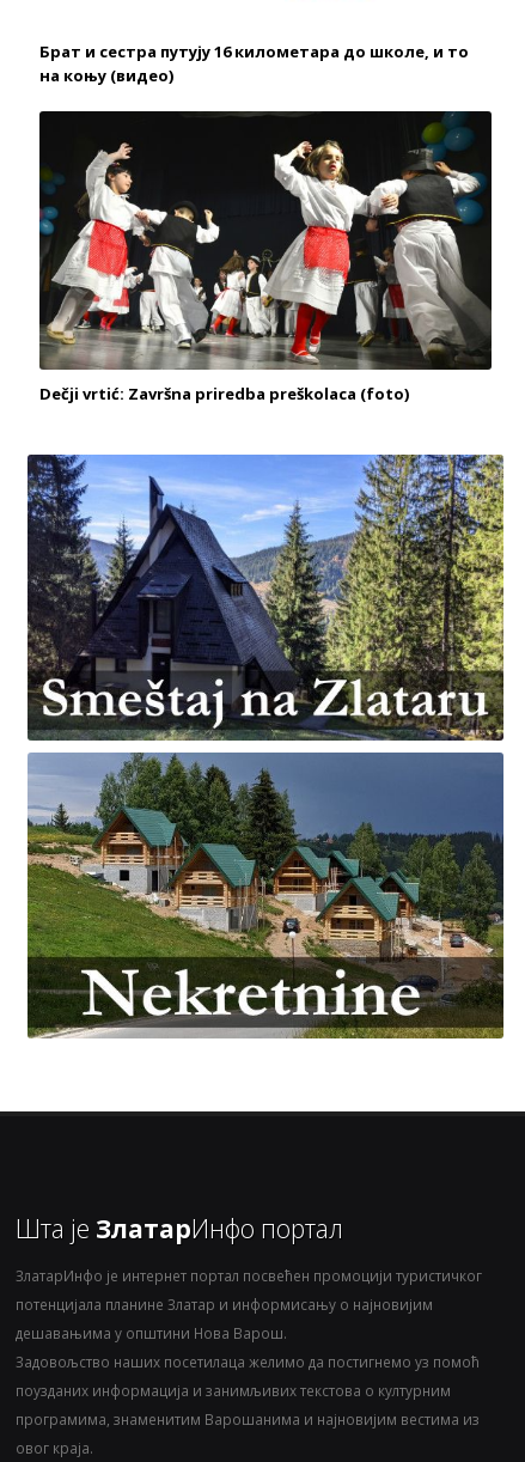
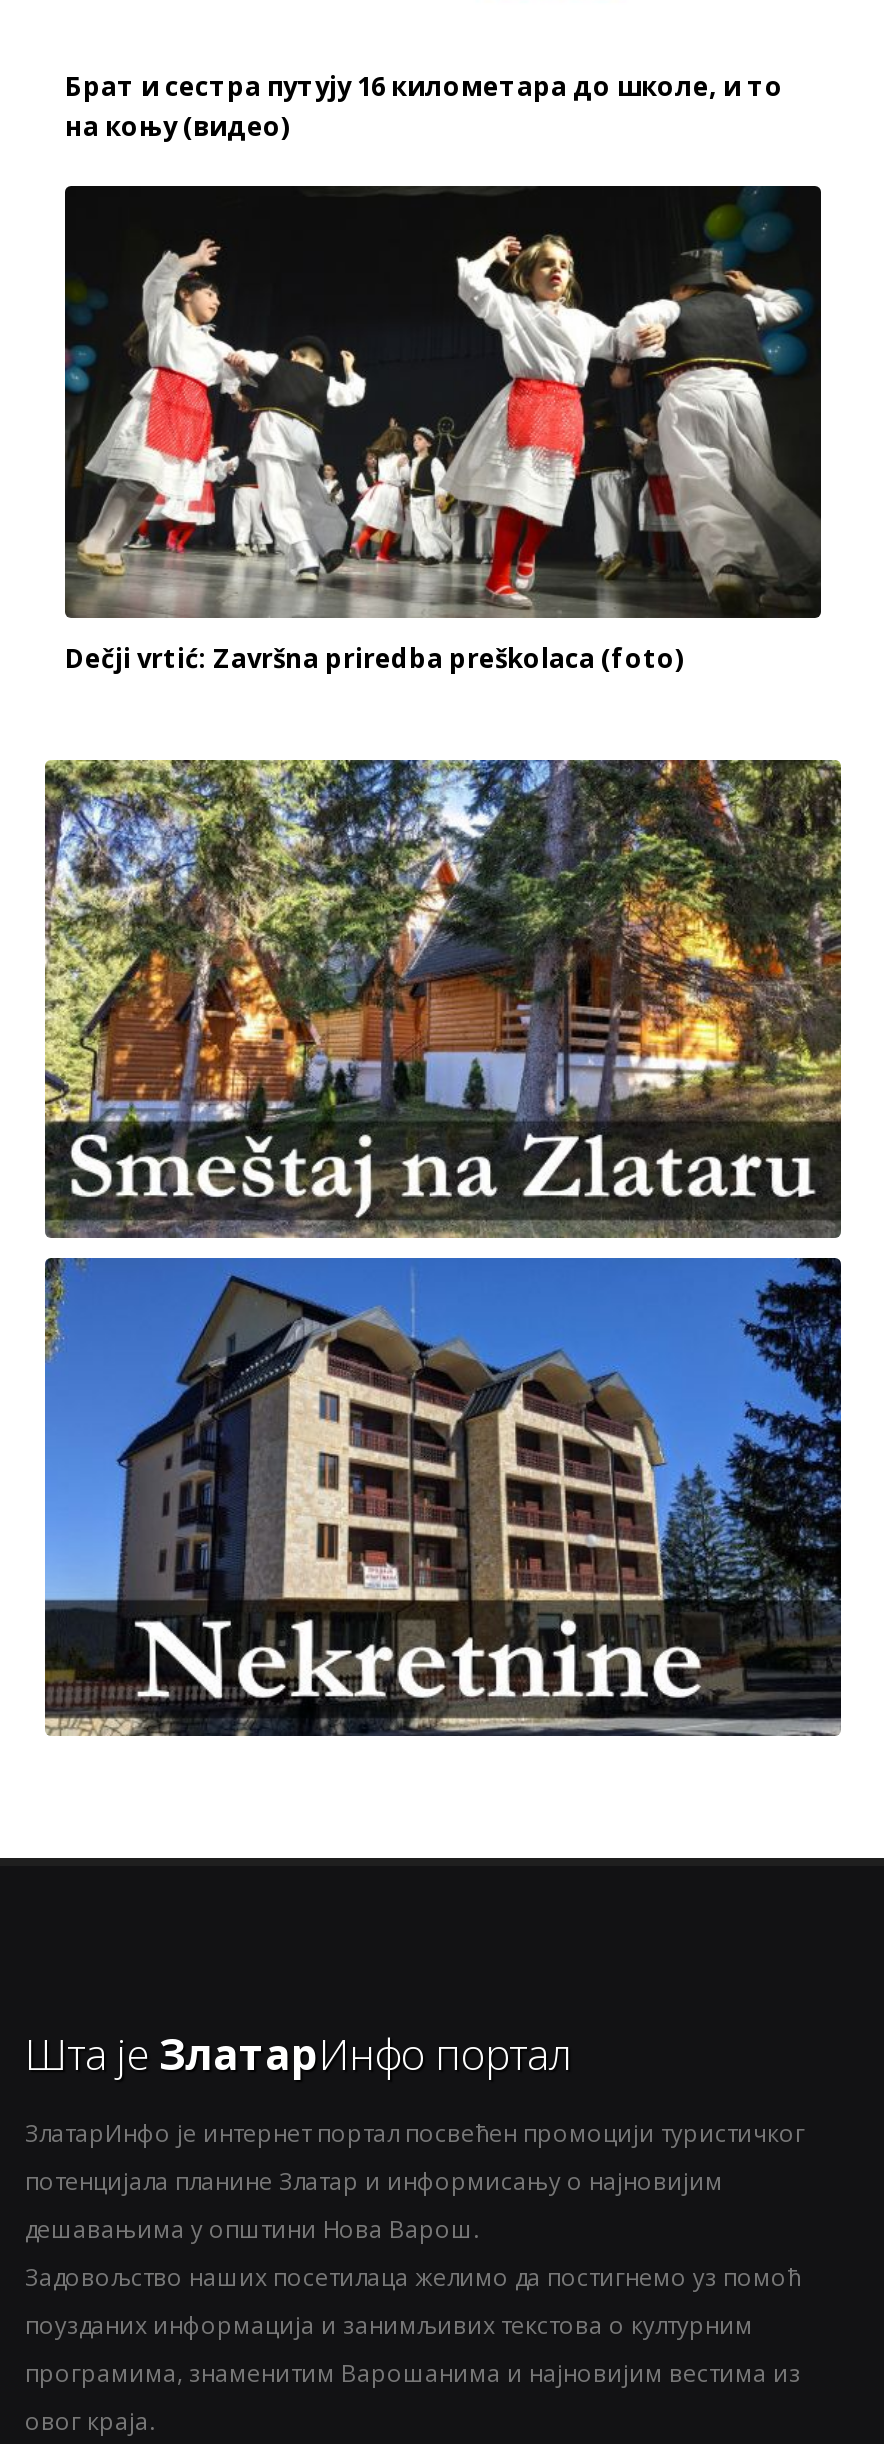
- [image]
+ [image]

- [image]
+ [image]
